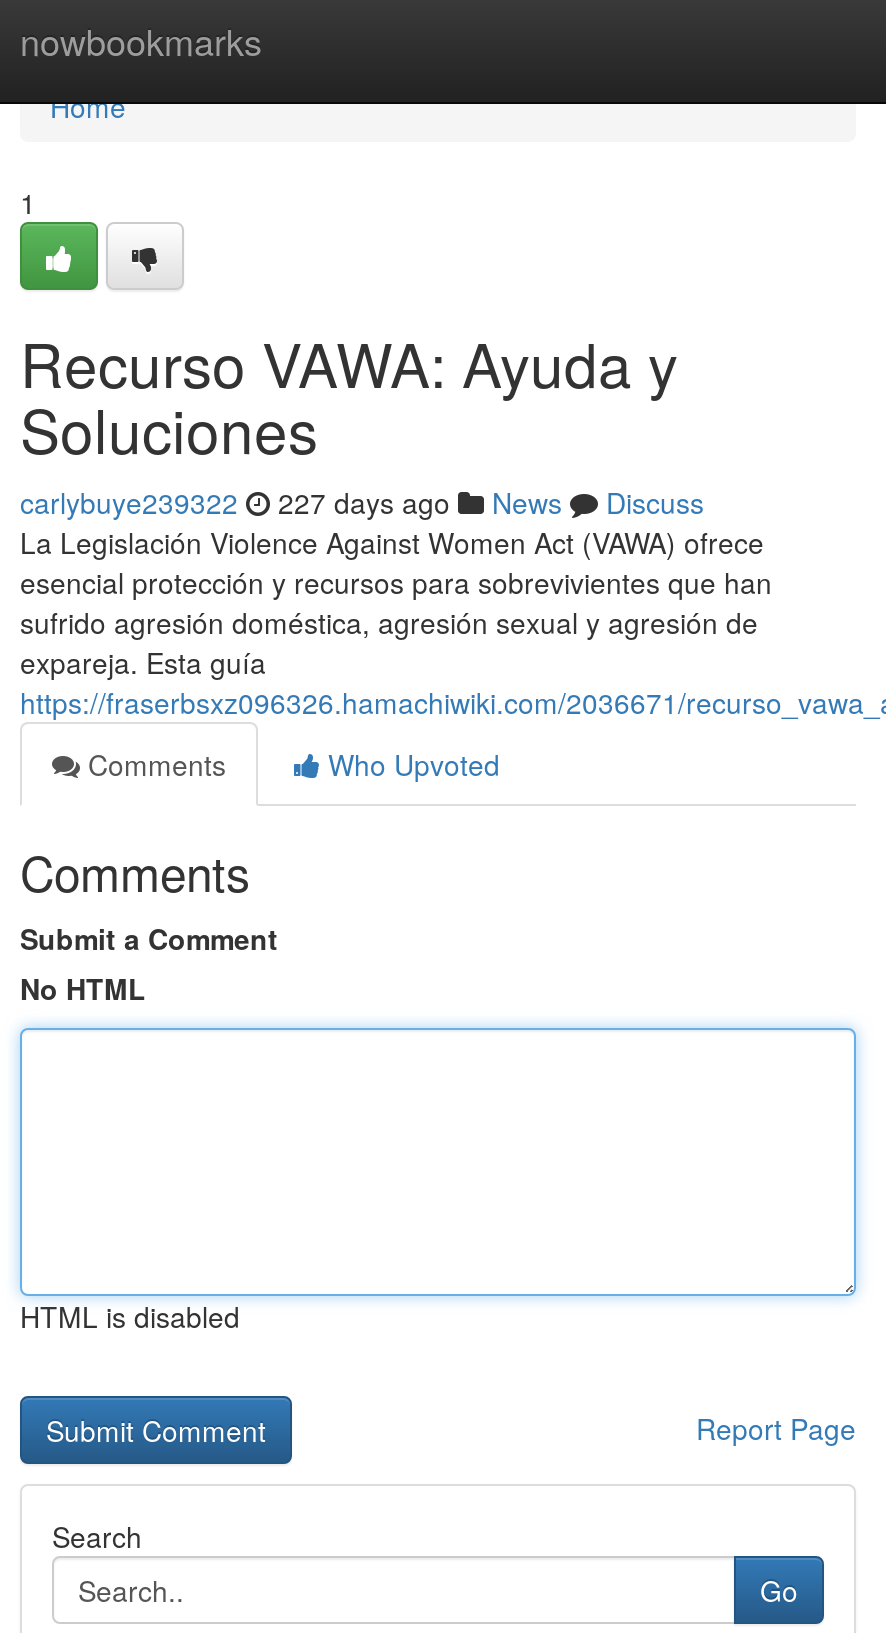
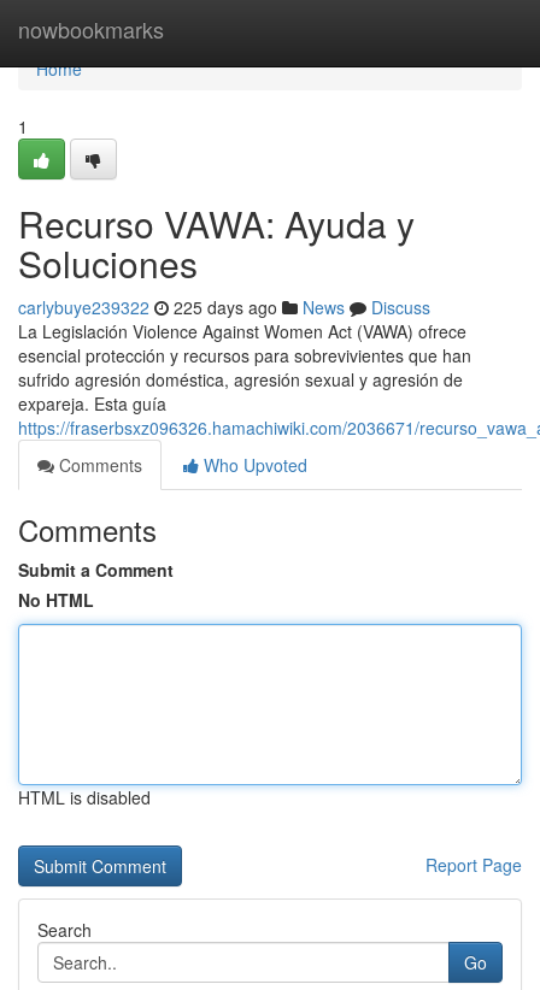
- carlybuye239322 227 days ago News Discuss
+ carlybuye239322 225 days ago News Discuss
